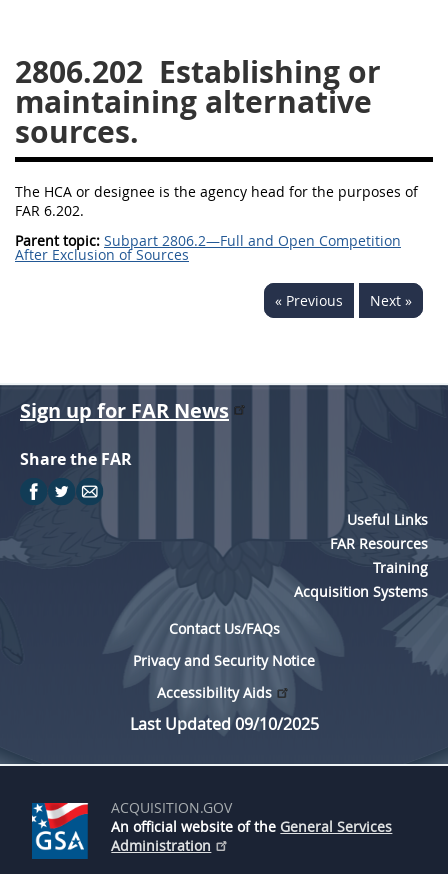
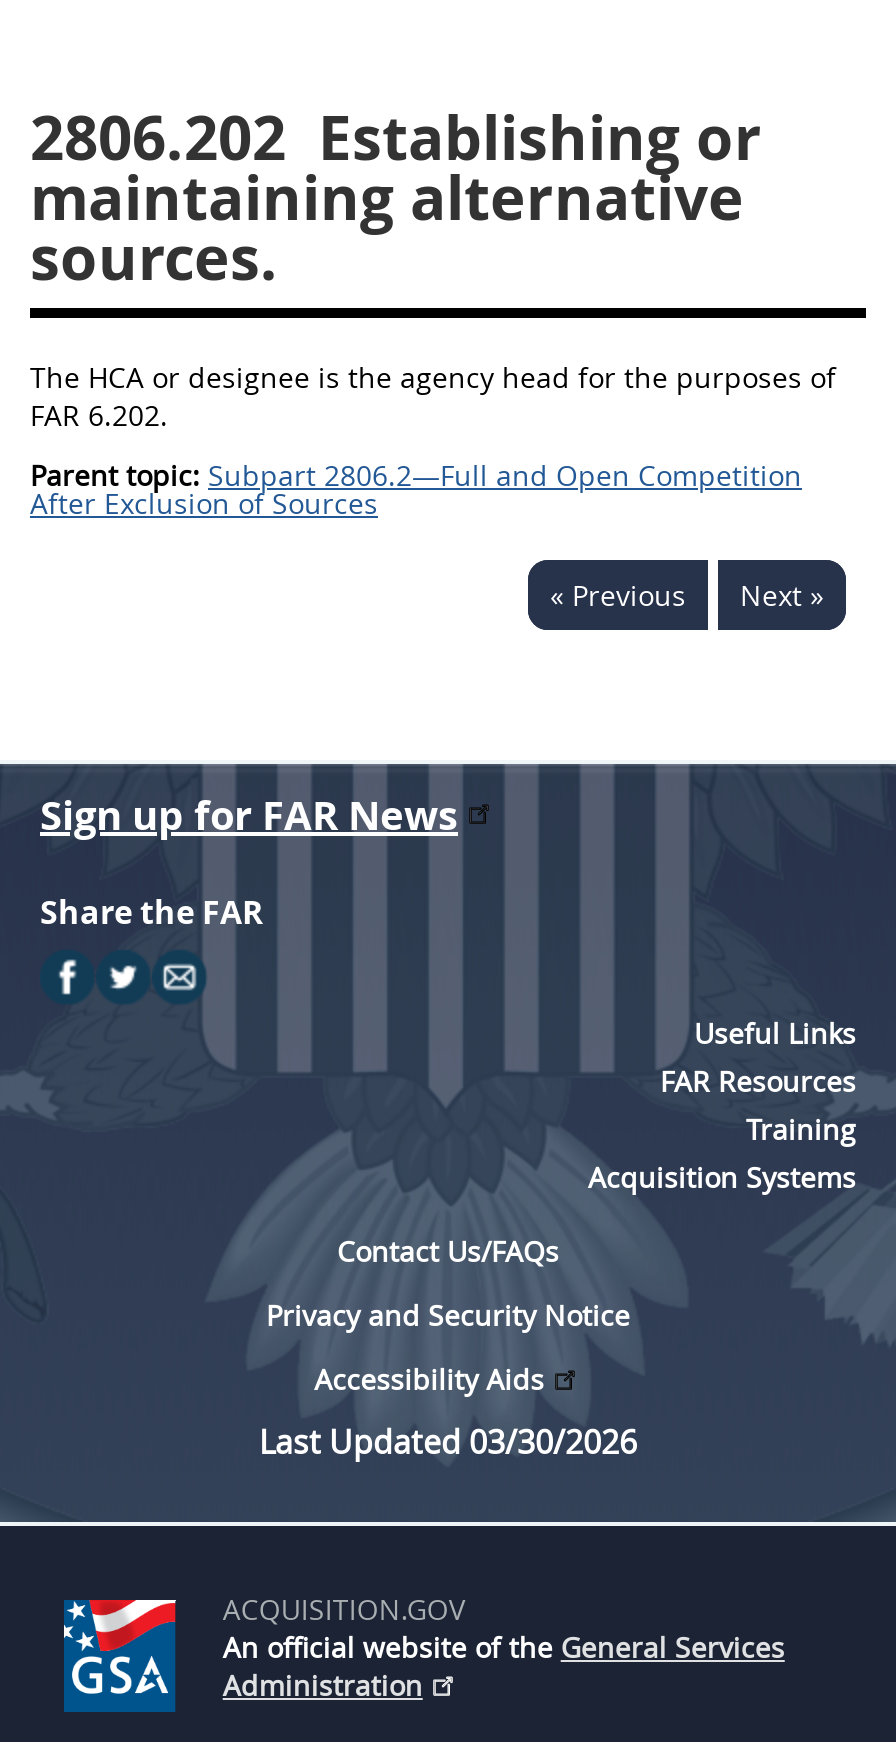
- Last Updated 09/10/2025
+ Last Updated 03/30/2026
